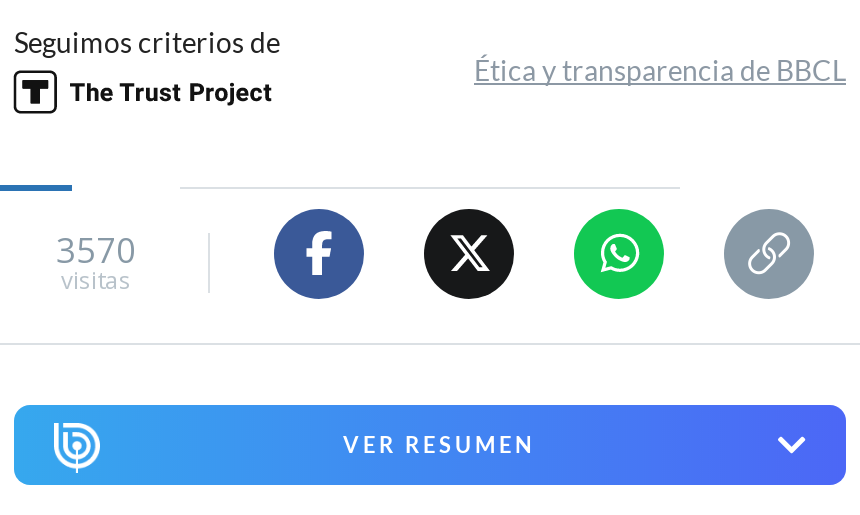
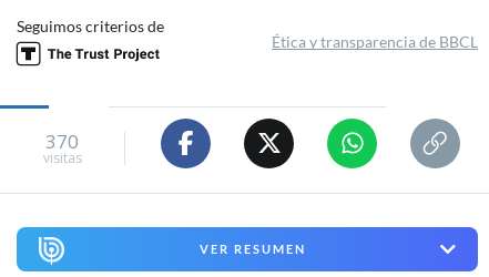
- 3570
+ 370
